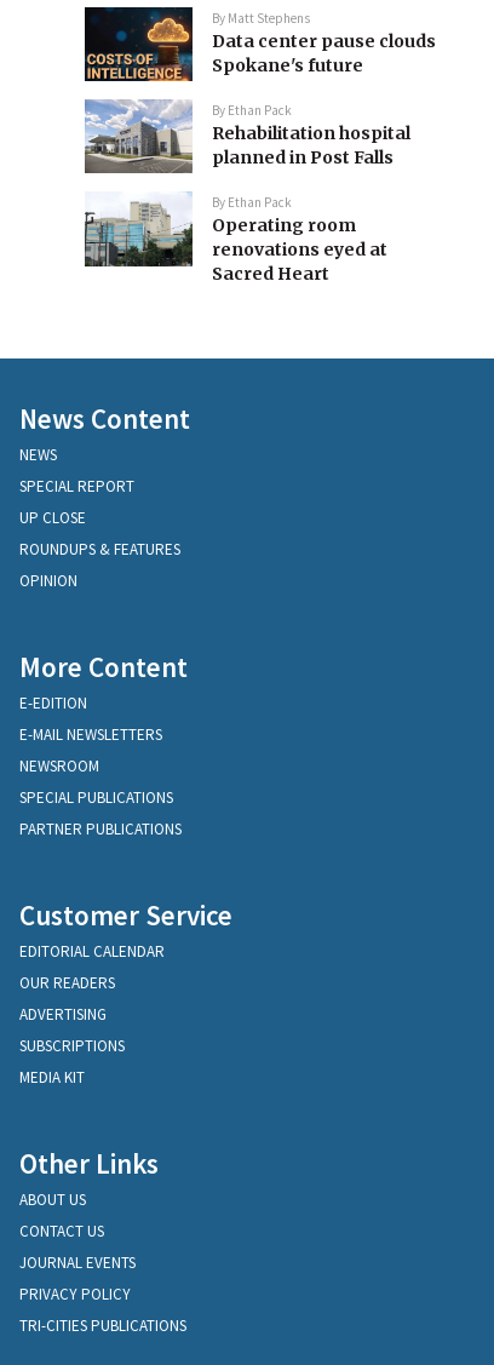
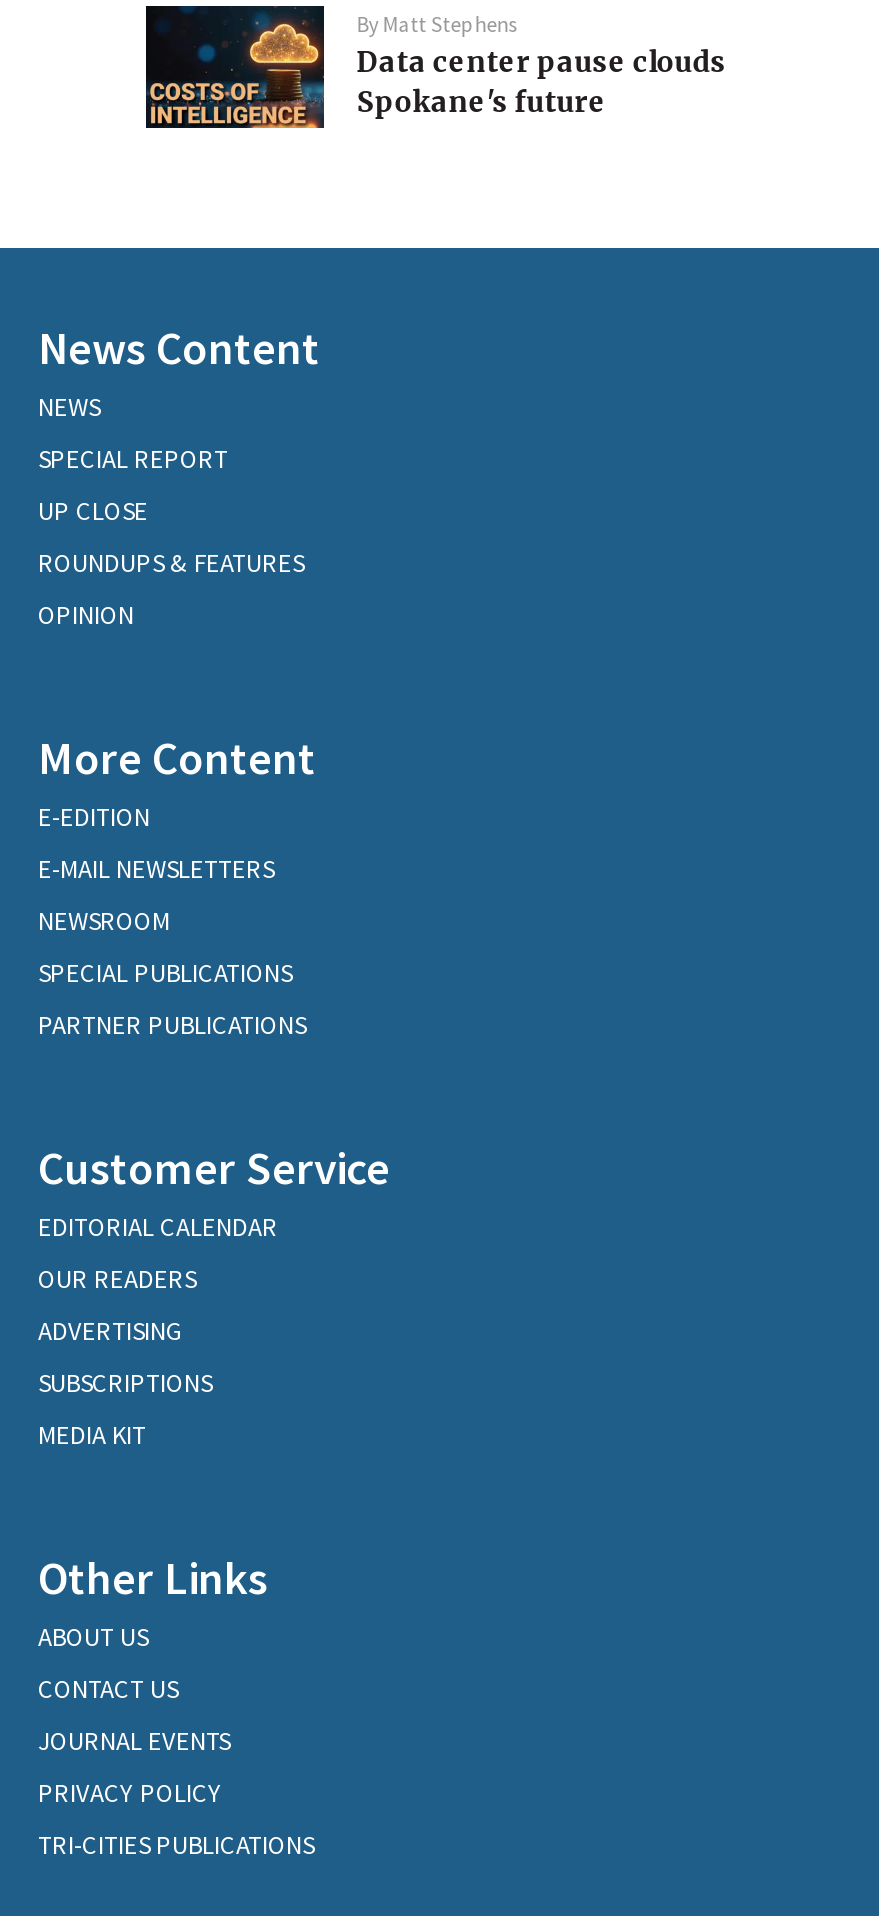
- [image]
- By Ethan Pack
- Rehabilitation hospital
- planned in Post Falls
- By Ethan Pack
- Operating room
- renovations eyed at
- Sacred Heart

- [image]
